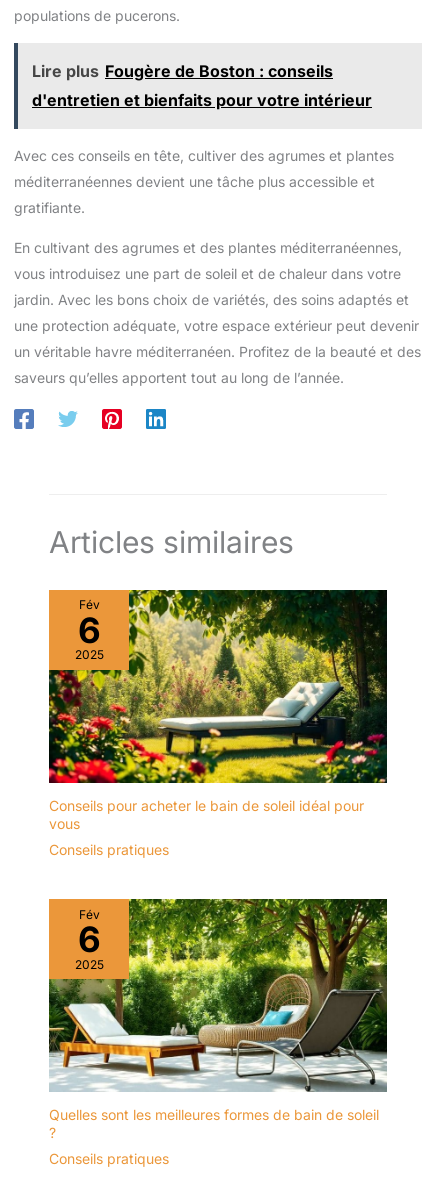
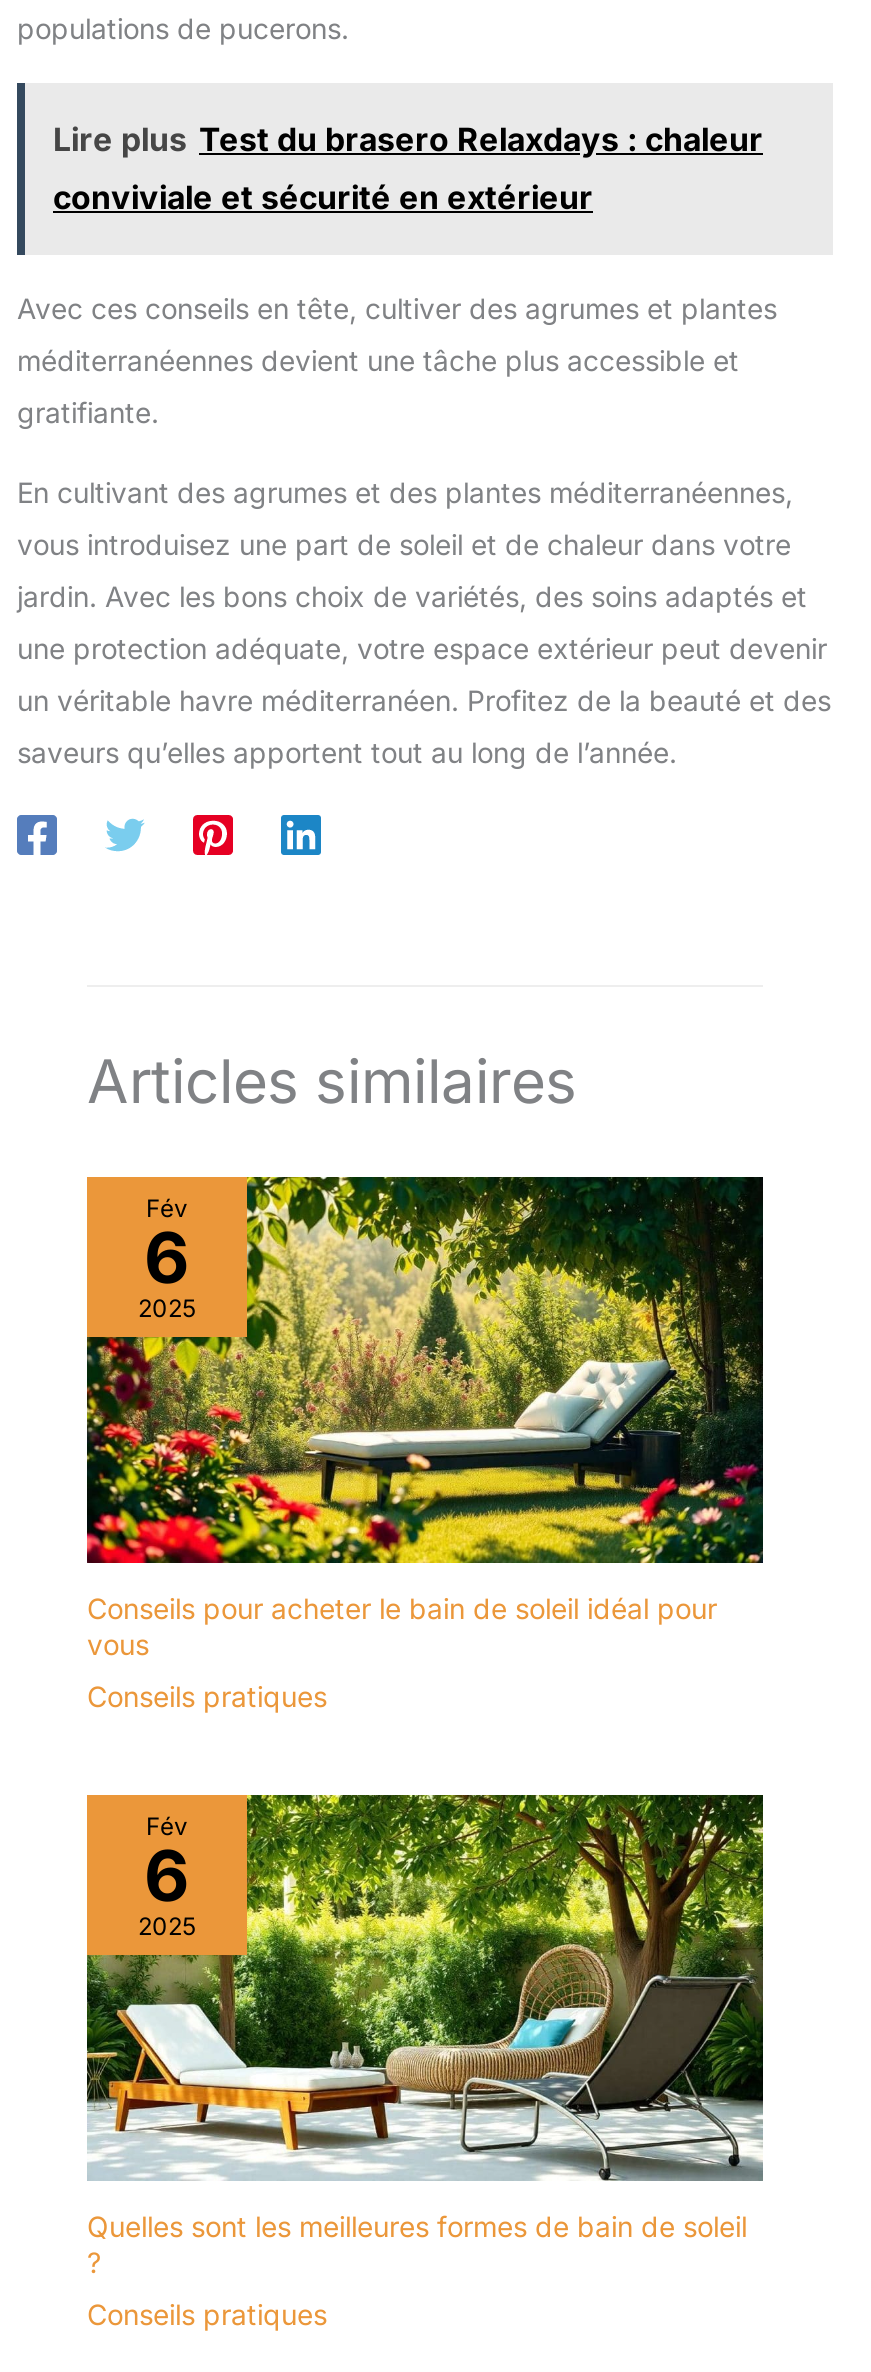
- Lire plus Fougère de Boston : conseils
- d'entretien et bienfaits pour votre intérieur
+ Lire plus Test du brasero Relaxdays : chaleur
+ conviviale et sécurité en extérieur
